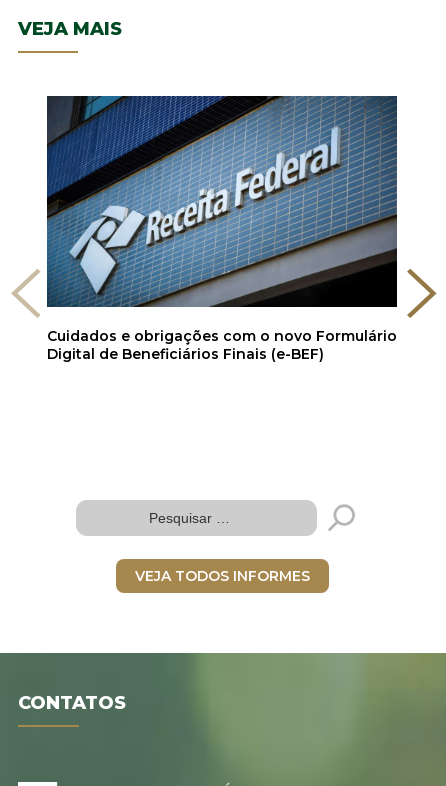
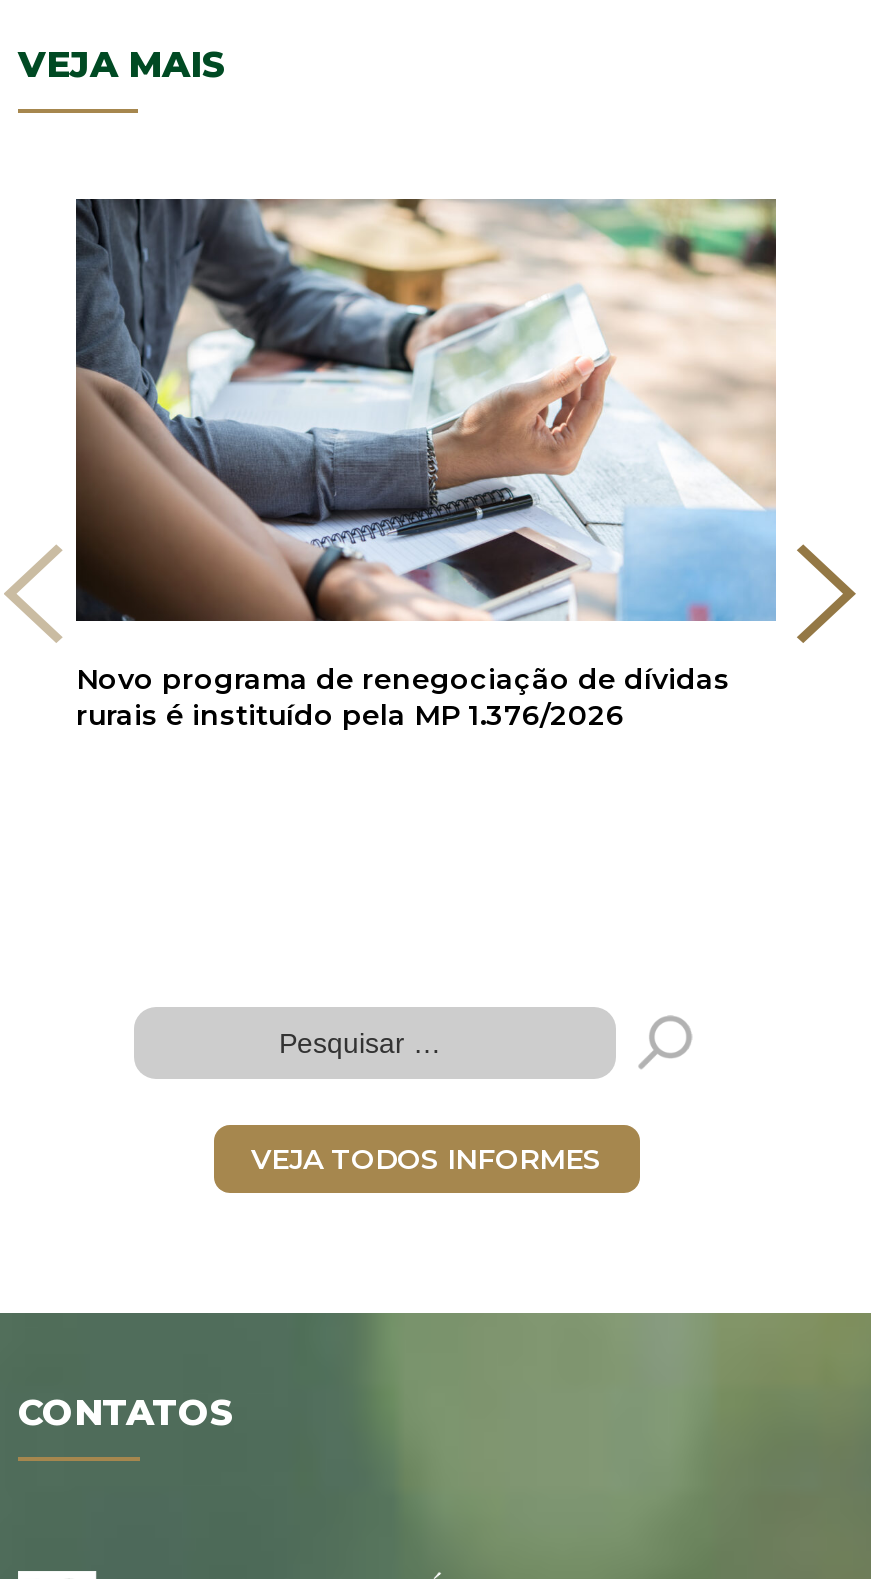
- [image]
- Cuidados e obrigações com o novo Formulário
- Digital de Beneficiários Finais (e-BEF)
+ [image]
+ Novo programa de renegociação de dívidas
+ rurais é instituído pela MP 1.376/2026
